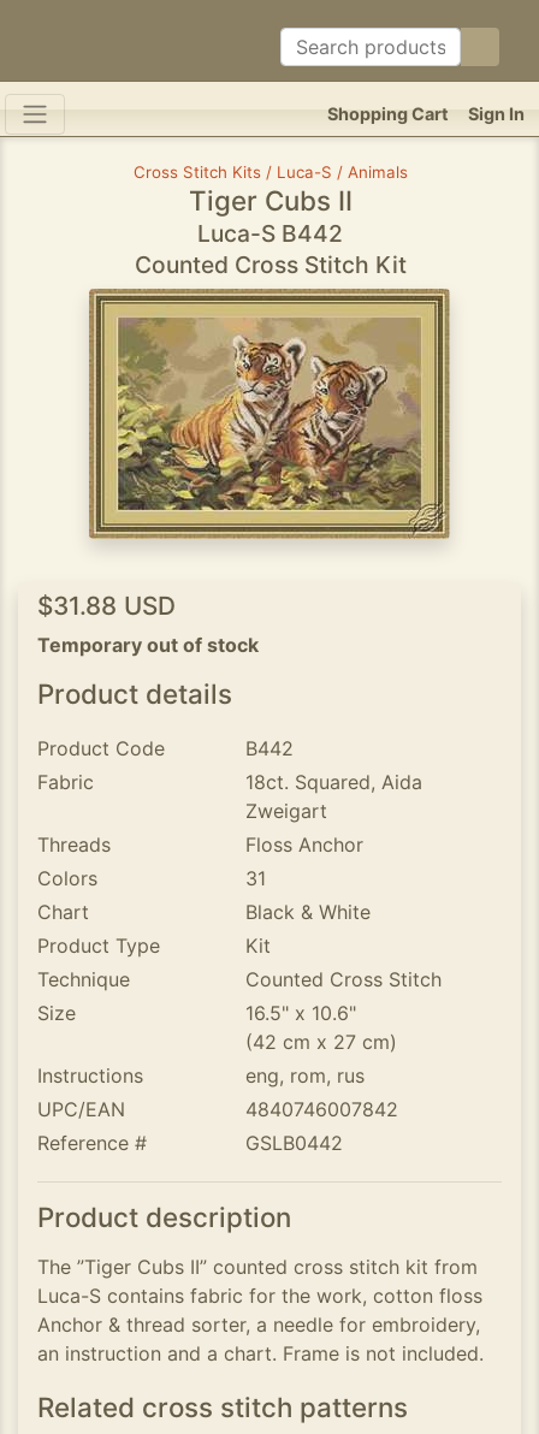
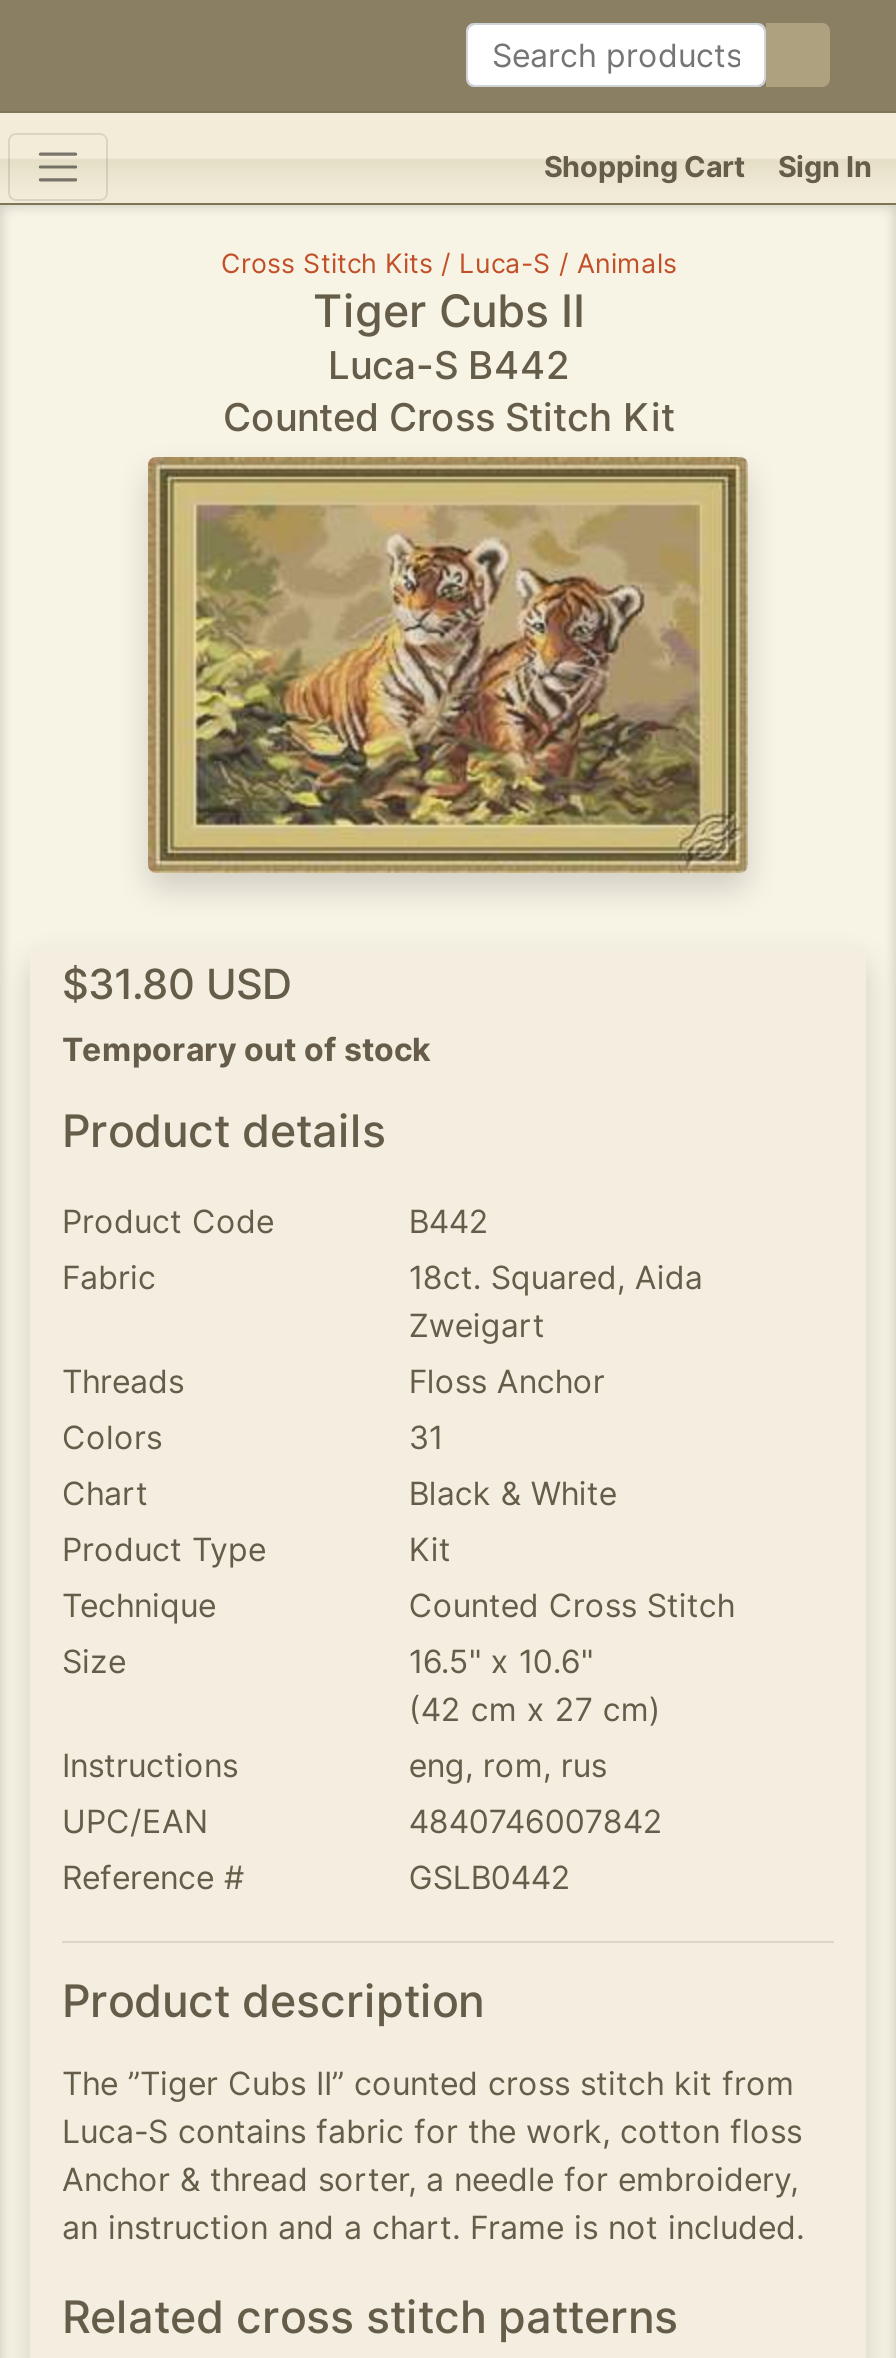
- $31.88 USD
+ $31.80 USD
